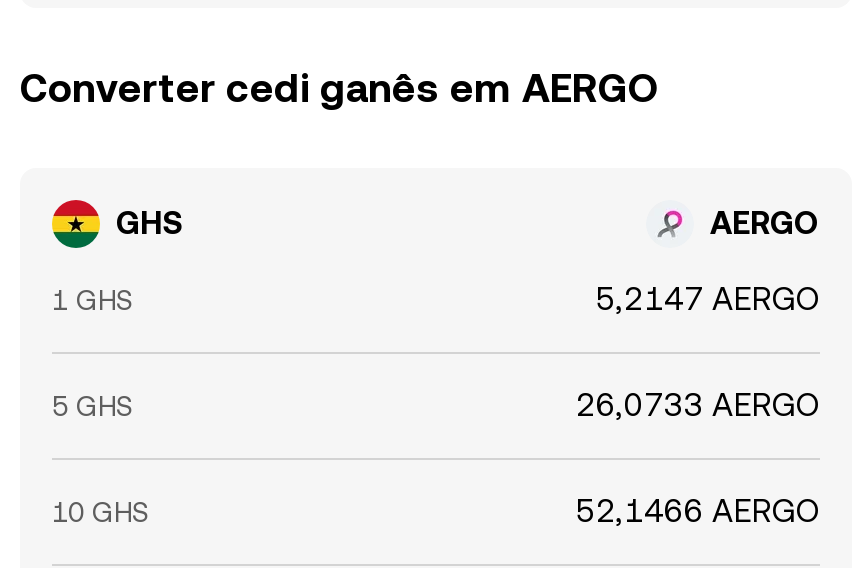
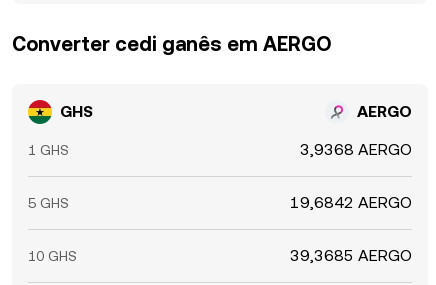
- 5,2147 AERGO
+ 3,9368 AERGO

- 26,0733 AERGO
+ 19,6842 AERGO

- 52,1466 AERGO
+ 39,3685 AERGO
